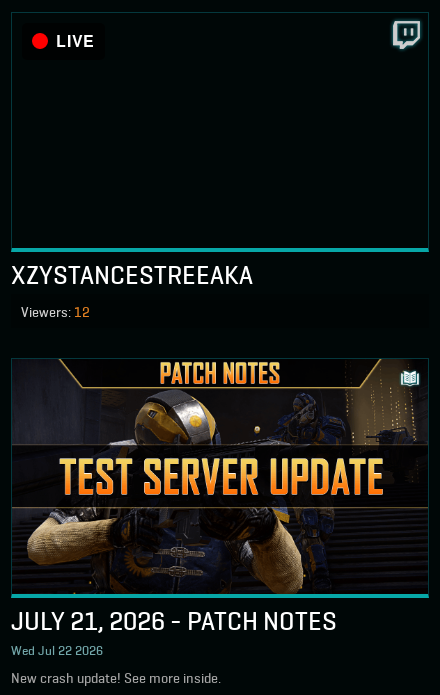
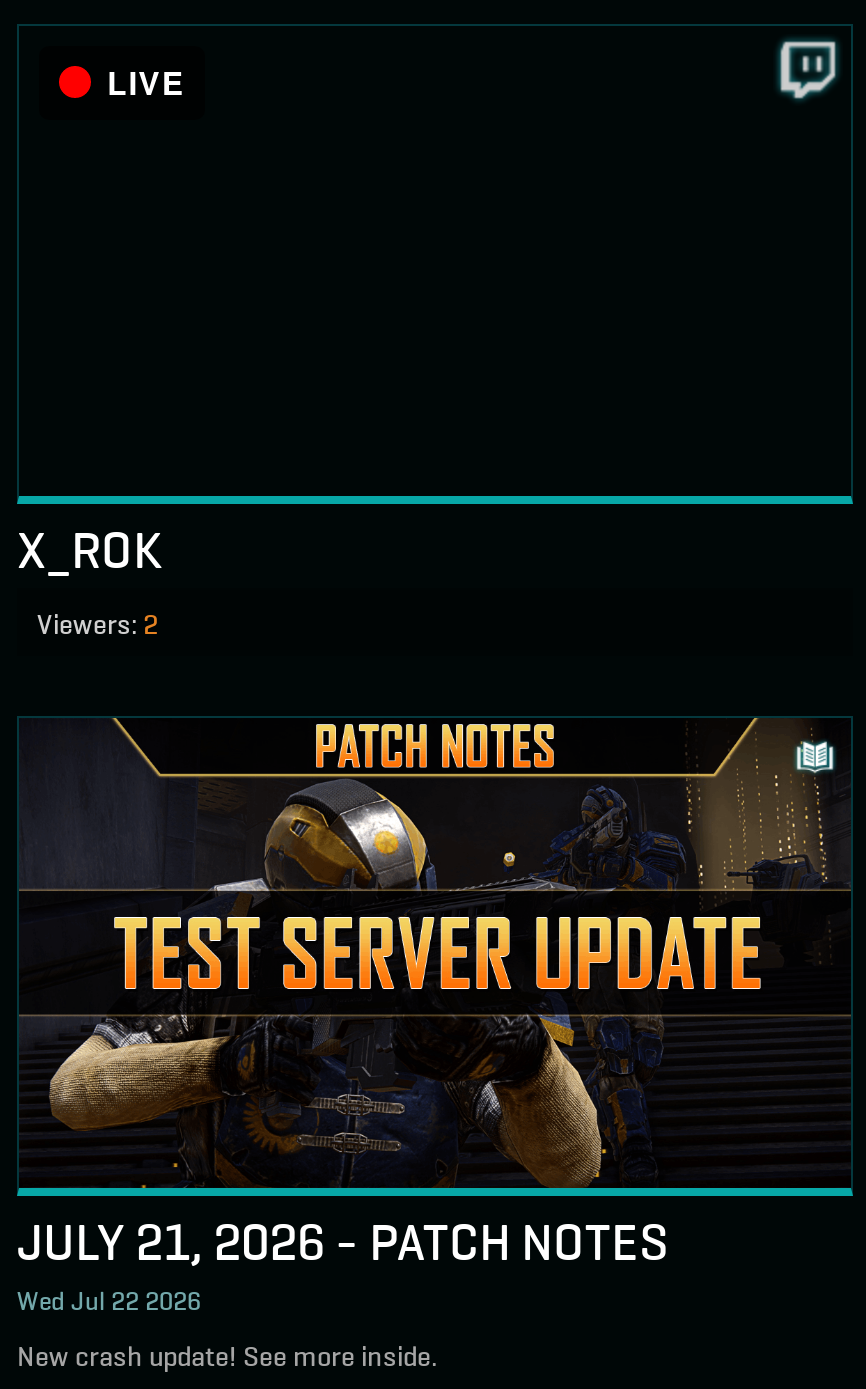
- XZYSTANCESTREEAKA
- Viewers: 12
+ X_ROK
+ Viewers: 2
